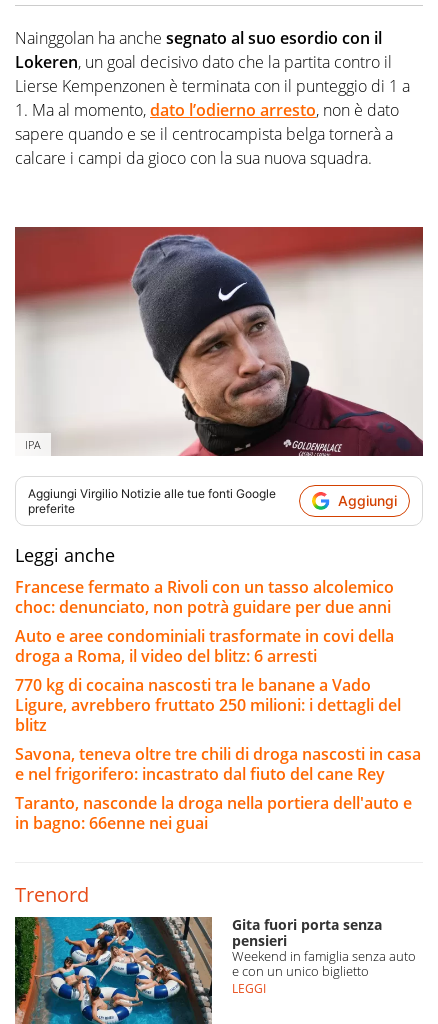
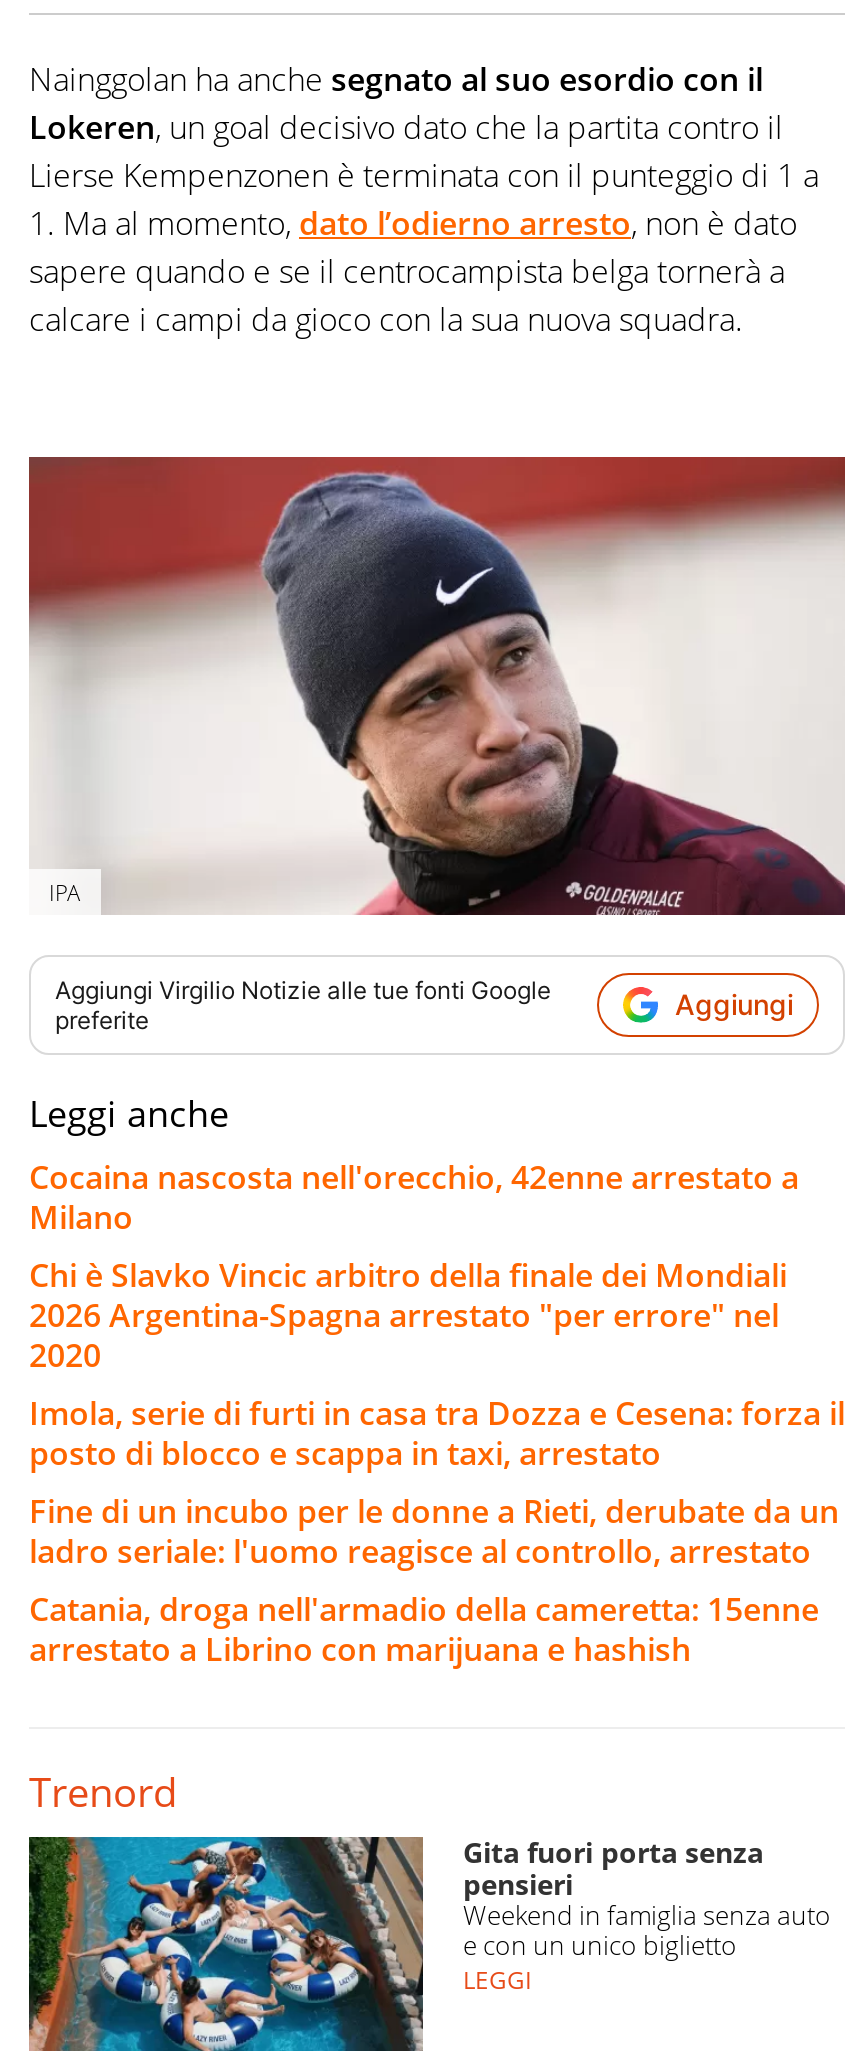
- Francese fermato a Rivoli con un tasso alcolemico
- choc: denunciato, non potrà guidare per due anni
- Auto e aree condominiali trasformate in covi della
- droga a Roma, il video del blitz: 6 arresti
- 770 kg di cocaina nascosti tra le banane a Vado
- Ligure, avrebbero fruttato 250 milioni: i dettagli del
- blitz
- Savona, teneva oltre tre chili di droga nascosti in casa
- e nel frigorifero: incastrato dal fiuto del cane Rey
- Taranto, nasconde la droga nella portiera dell'auto e
- in bagno: 66enne nei guai
+ Cocaina nascosta nell'orecchio, 42enne arrestato a
+ Milano
+ Chi è Slavko Vincic arbitro della finale dei Mondiali
+ 2026 Argentina-Spagna arrestato "per errore" nel
+ 2020
+ Imola, serie di furti in casa tra Dozza e Cesena: forza il
+ posto di blocco e scappa in taxi, arrestato
+ Fine di un incubo per le donne a Rieti, derubate da un
+ ladro seriale: l'uomo reagisce al controllo, arrestato
+ Catania, droga nell'armadio della cameretta: 15enne
+ arrestato a Librino con marijuana e hashish
